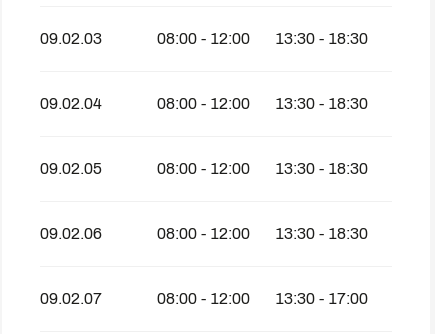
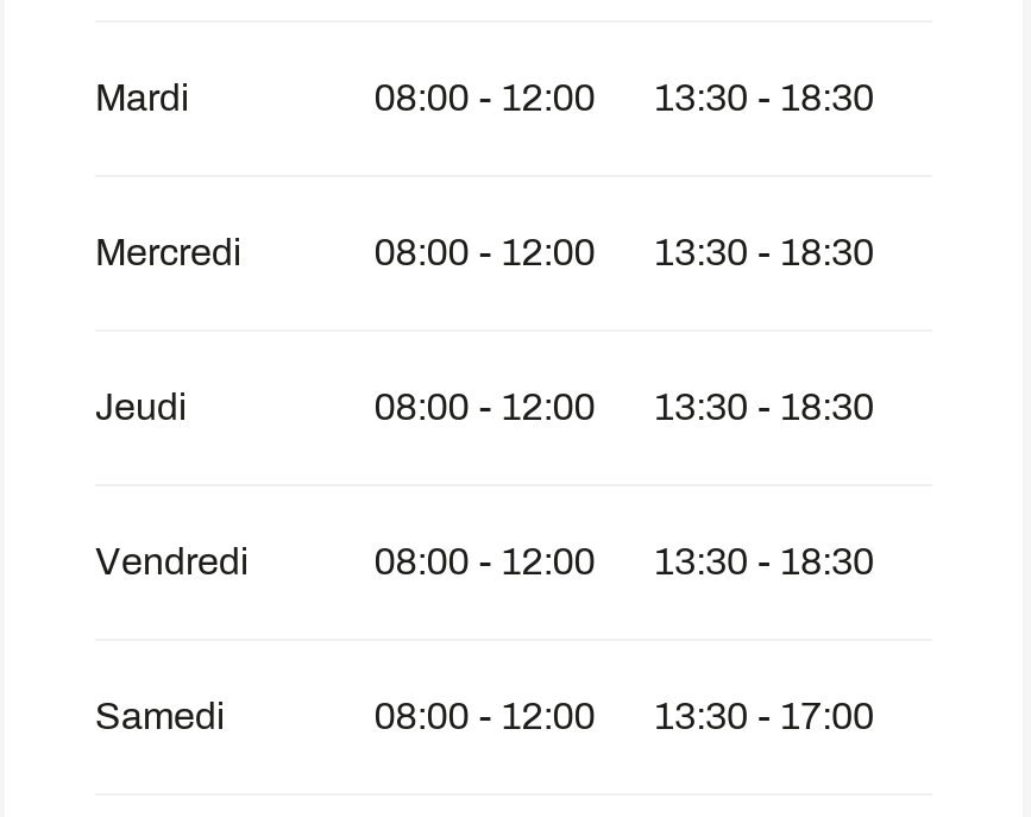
- 09.02.03
+ Mardi

- 09.02.04
+ Mercredi

- 09.02.05
+ Jeudi

- 09.02.06
+ Vendredi

- 09.02.07
+ Samedi
